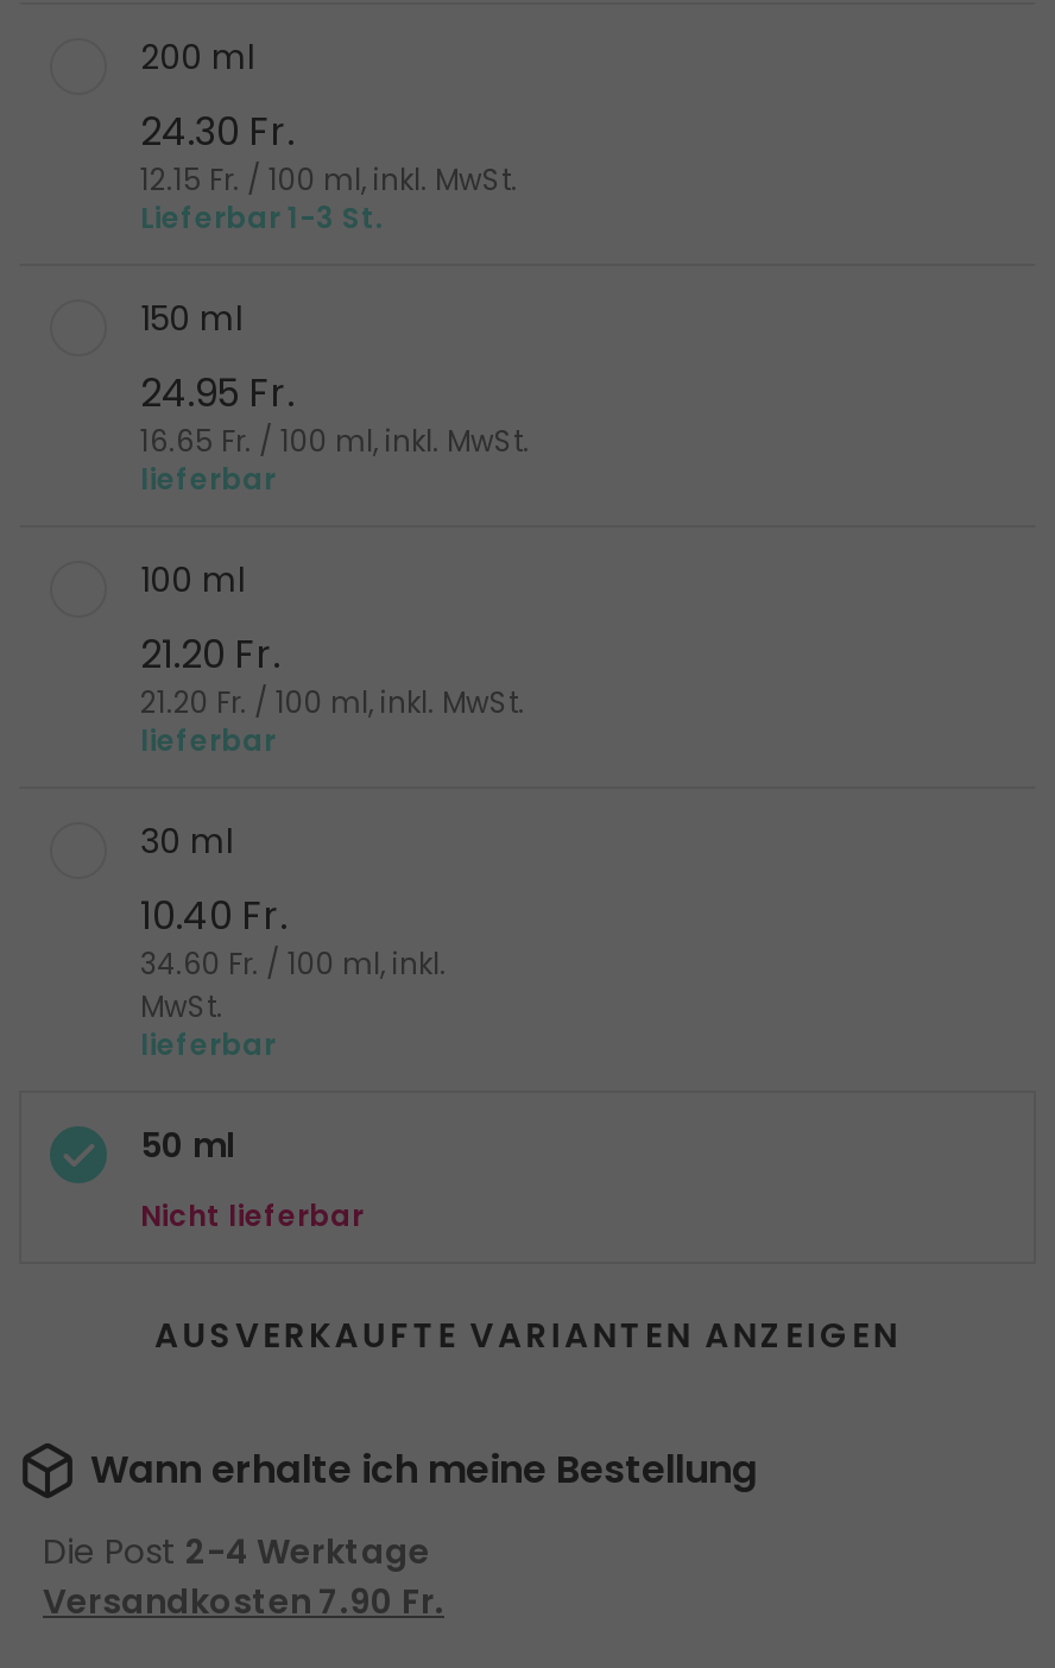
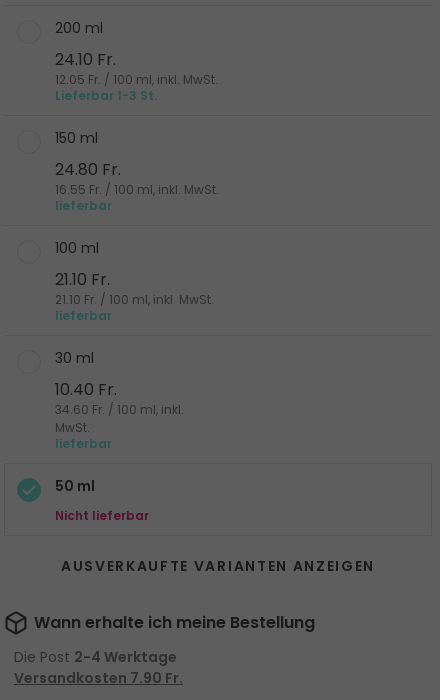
- 24.30 Fr.
+ 24.10 Fr.

- 12.15 Fr. / 100 ml, inkl. MwSt.
+ 12.05 Fr. / 100 ml, inkl. MwSt.

- 24.95 Fr.
+ 24.80 Fr.

- 16.65 Fr. / 100 ml, inkl. MwSt.
+ 16.55 Fr. / 100 ml, inkl. MwSt.

- 21.20 Fr.
+ 21.10 Fr.

- 21.20 Fr. / 100 ml, inkl. MwSt.
+ 21.10 Fr. / 100 ml, inkl. MwSt.
